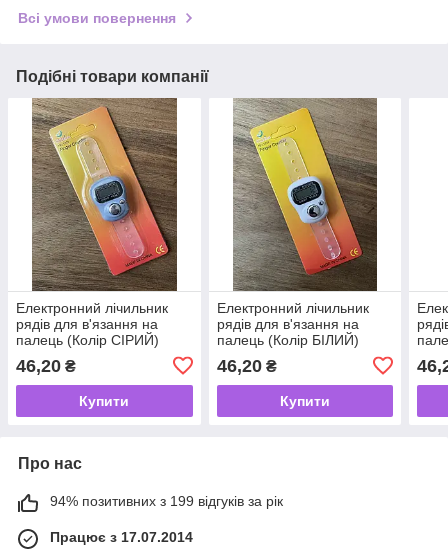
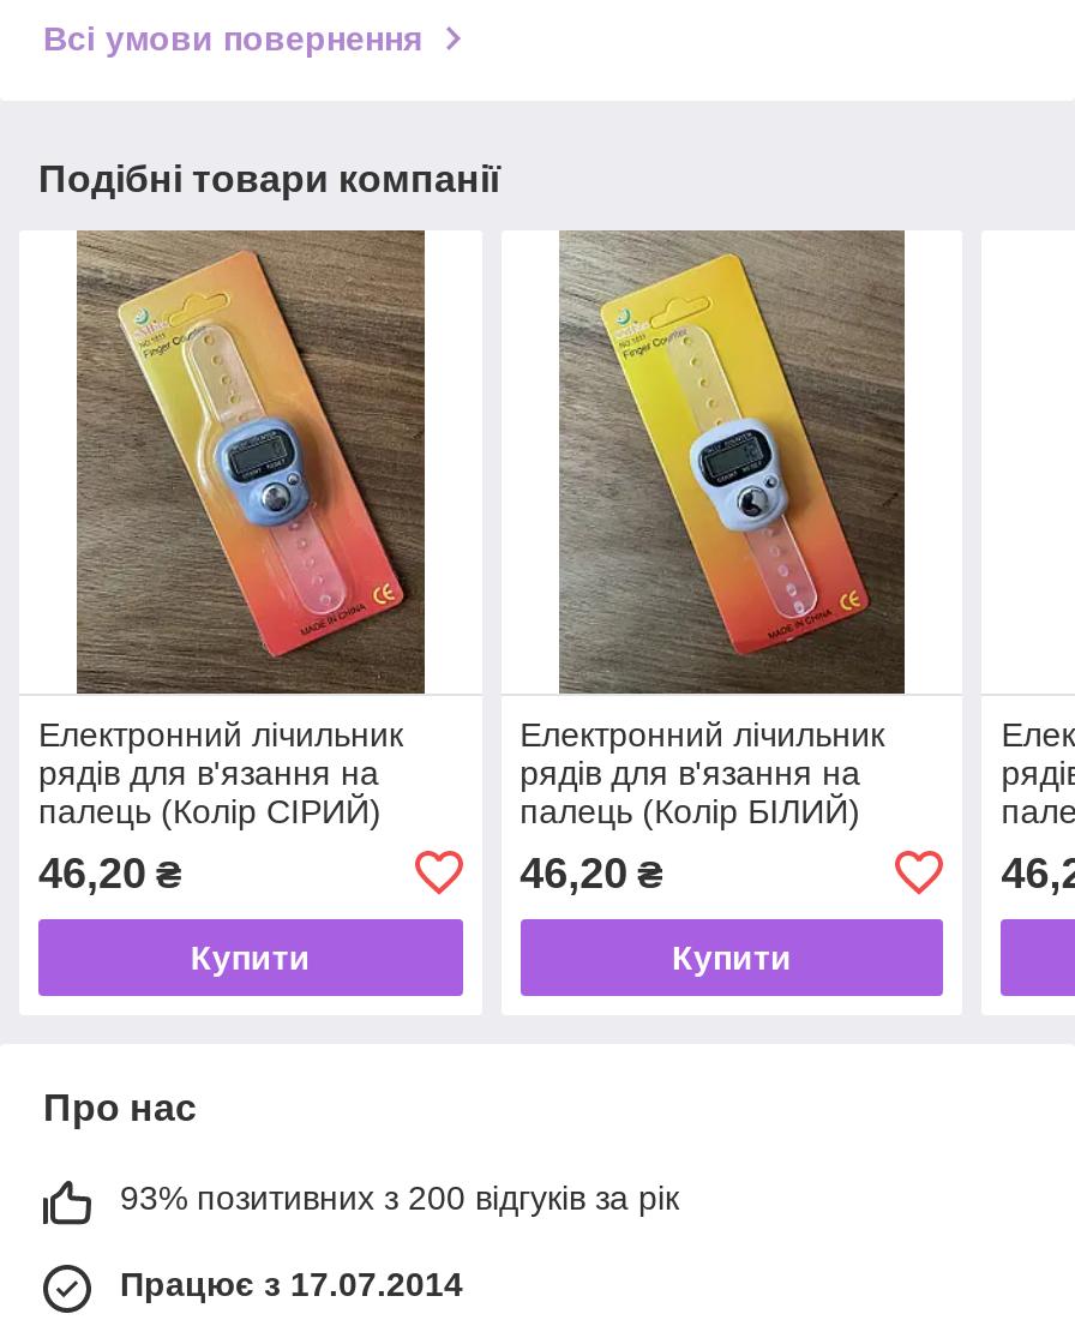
- 94% позитивних з 199 відгуків за рік
+ 93% позитивних з 200 відгуків за рік
